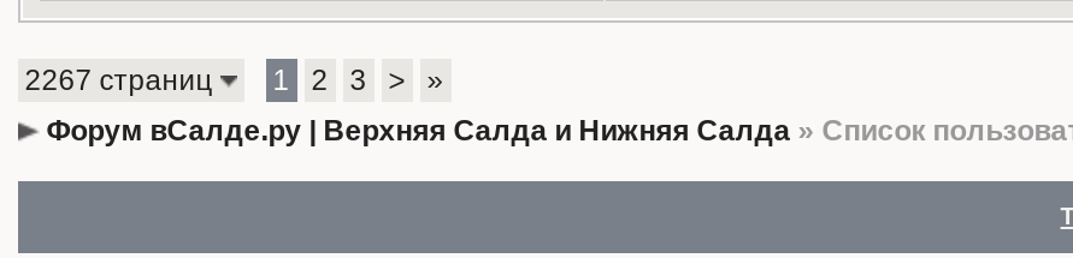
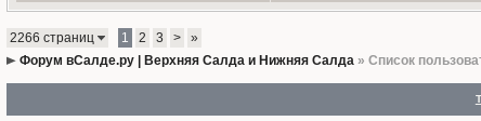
- 2267 страниц
+ 2266 страниц
